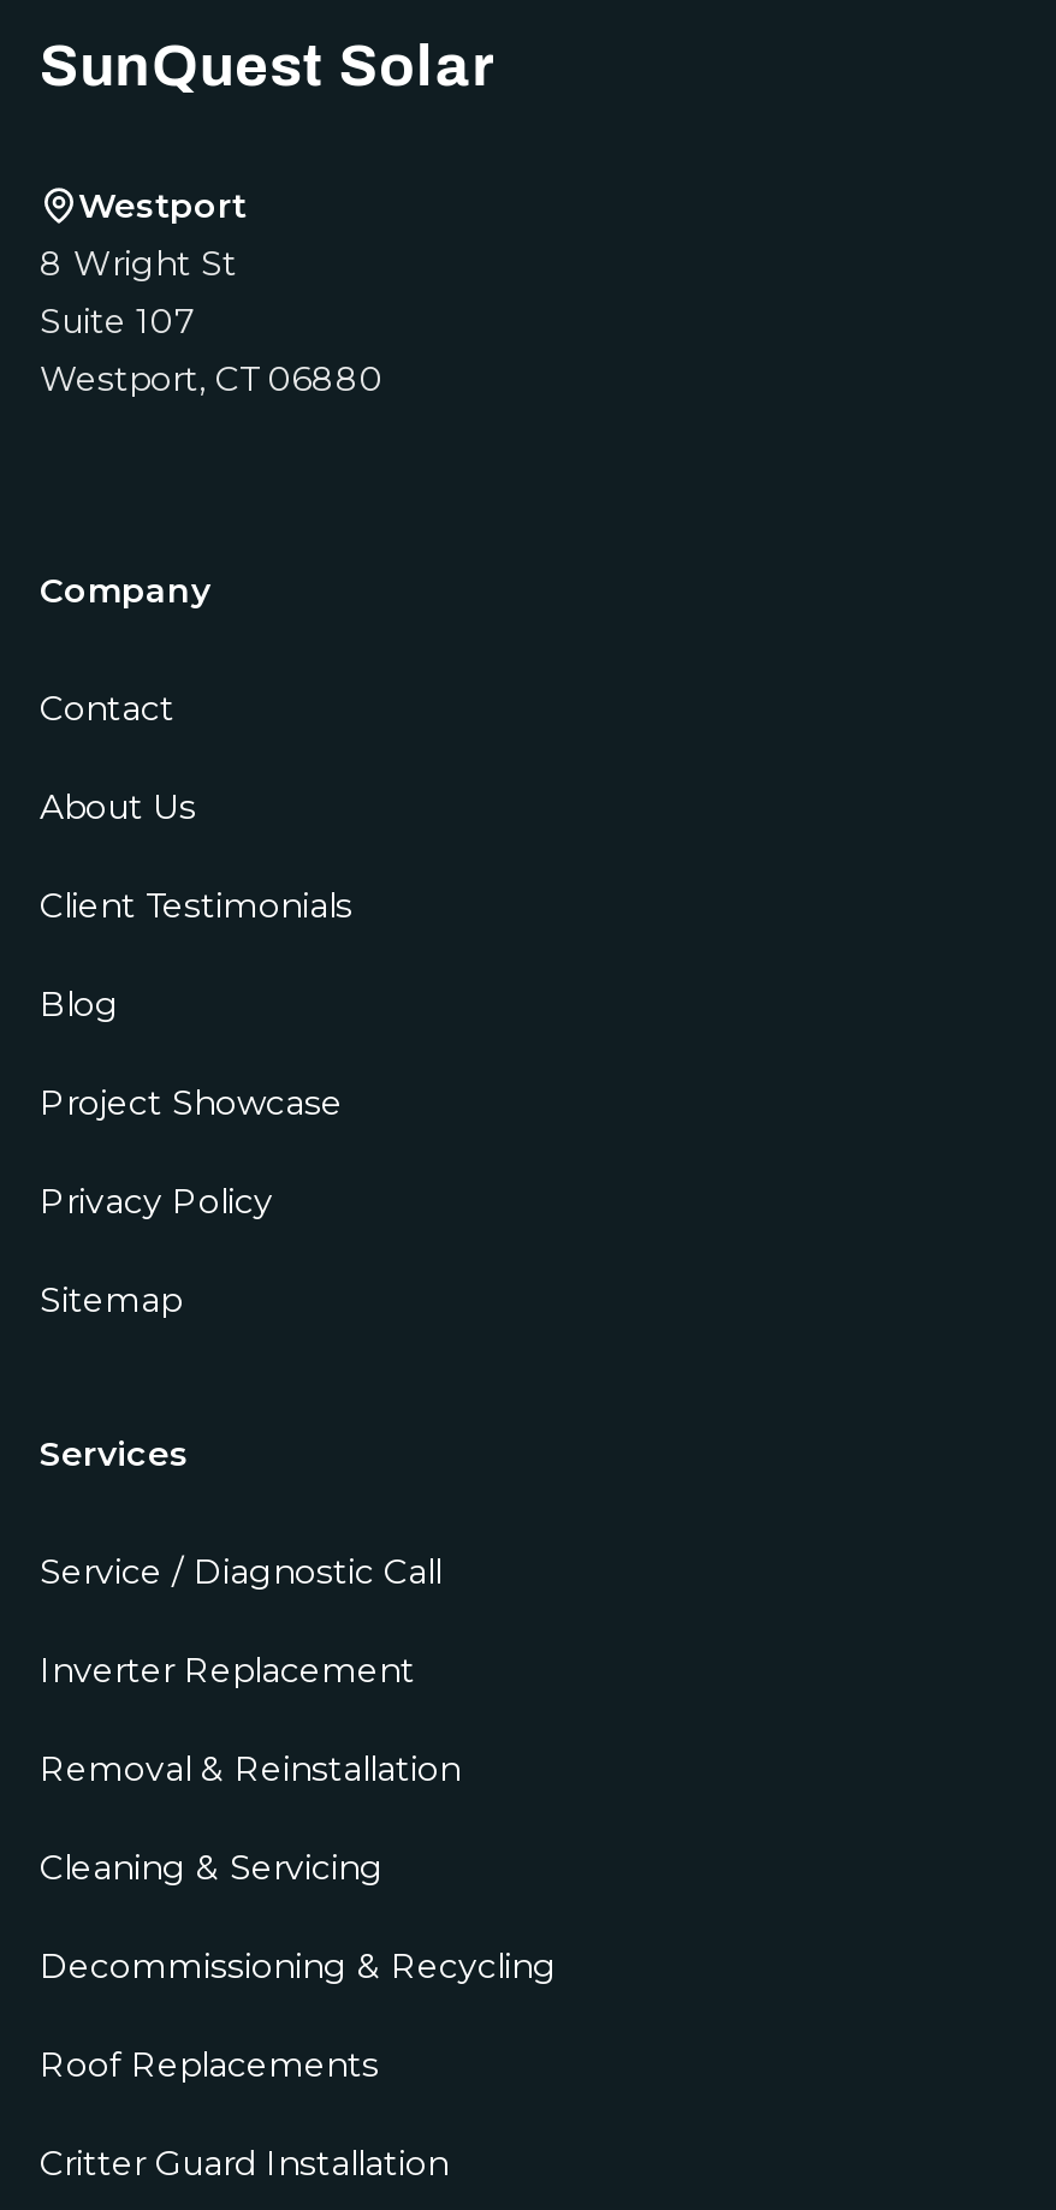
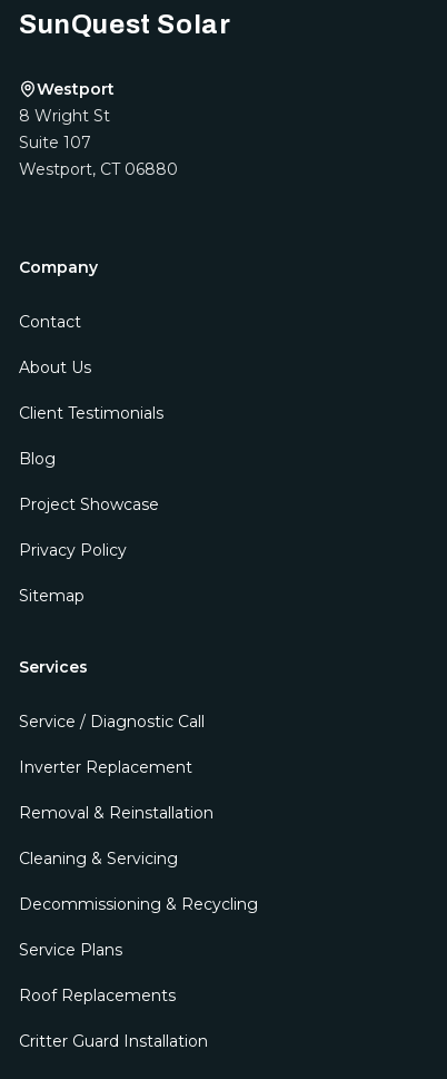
+ Service Plans
